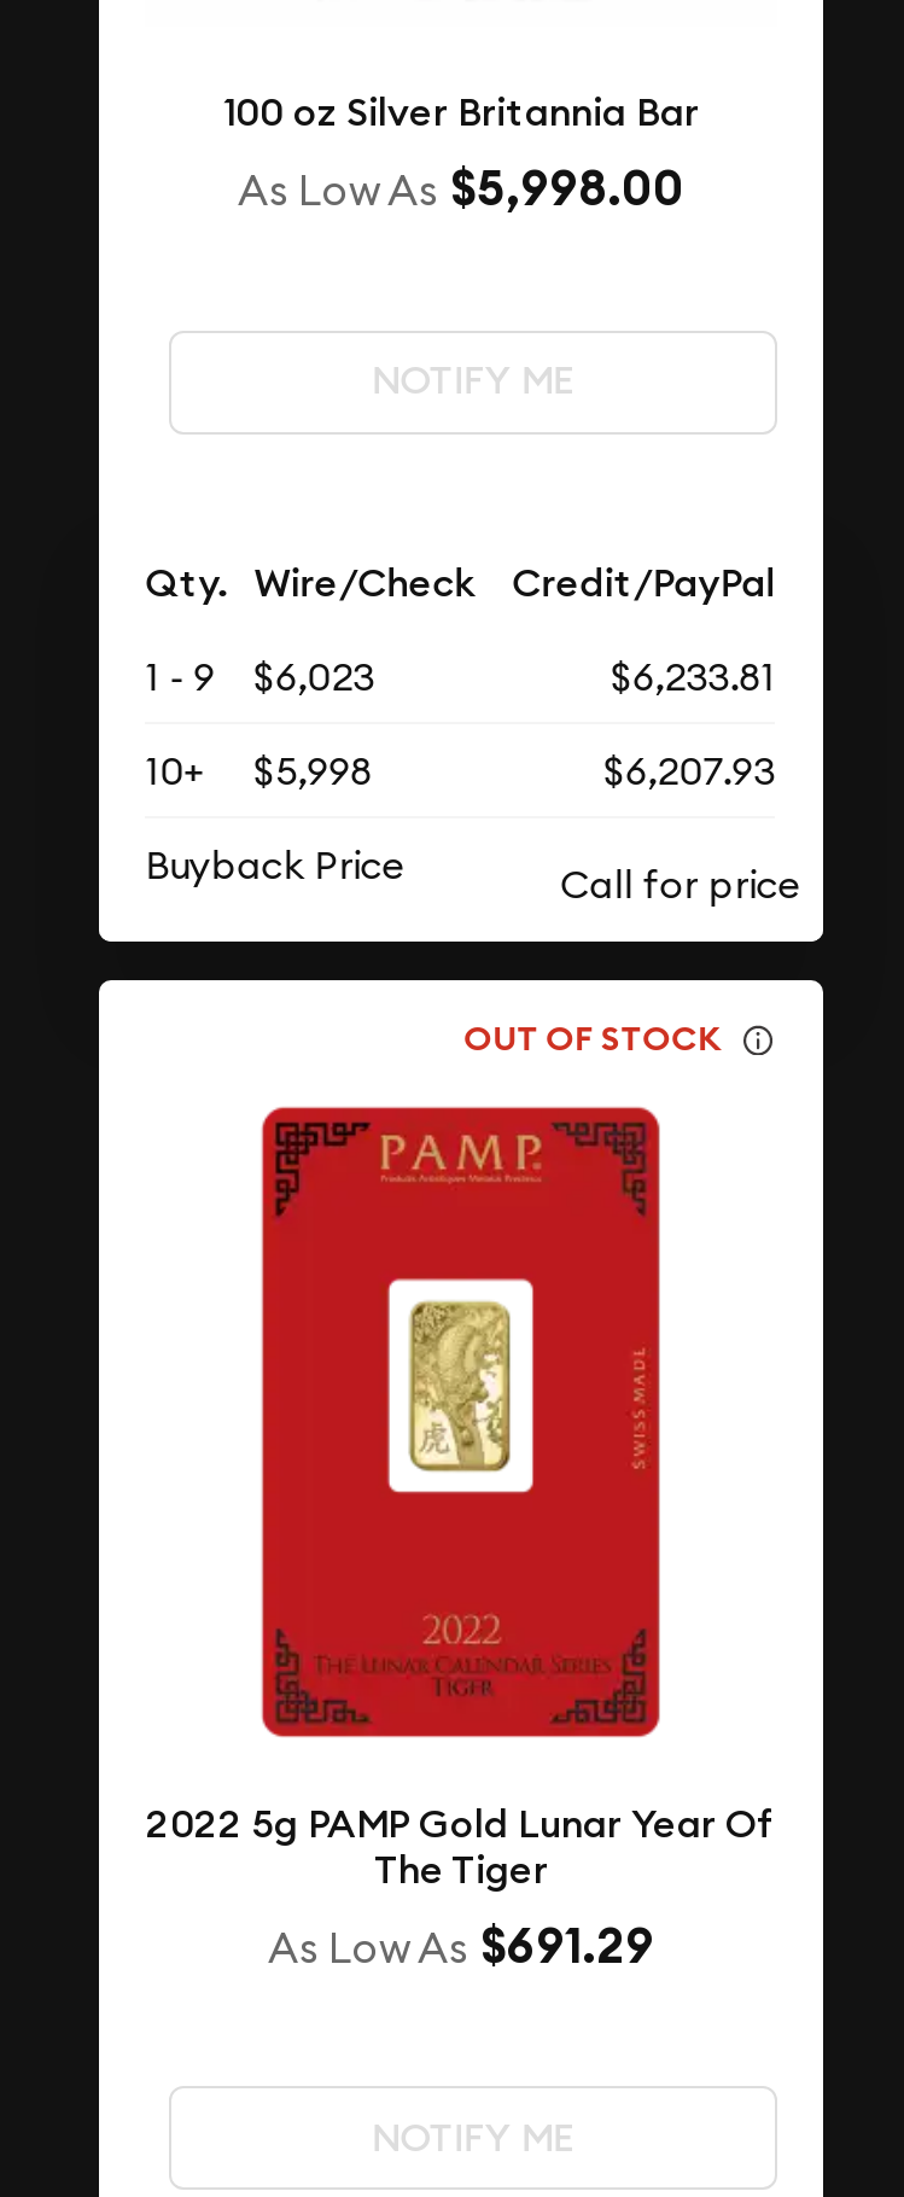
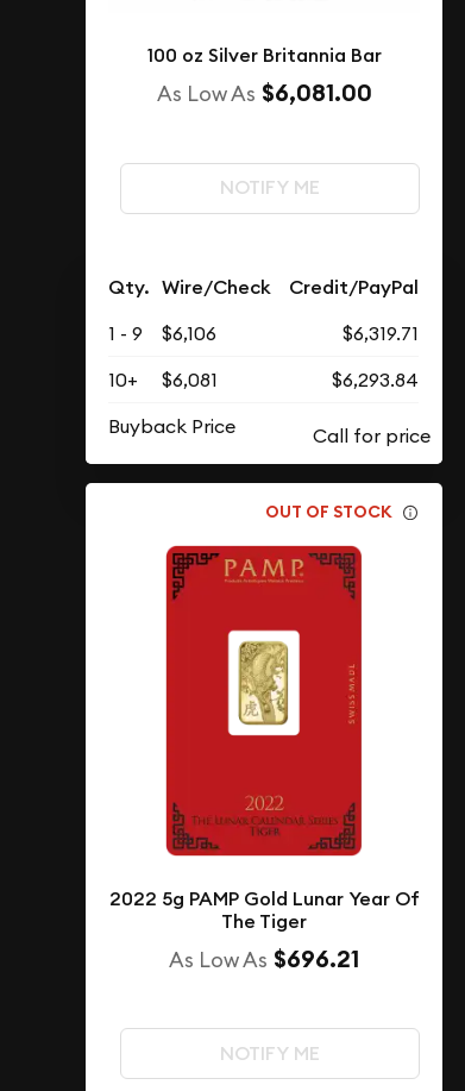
- As Low As $5,998.00
+ As Low As $6,081.00

- 1 - 9 $6,023
+ 1 - 9 $6,106

- $6,233.81
+ $6,319.71

- 10+ $5,998
+ 10+ $6,081

- $6,207.93
+ $6,293.84

- As Low As $691.29
+ As Low As $696.21
